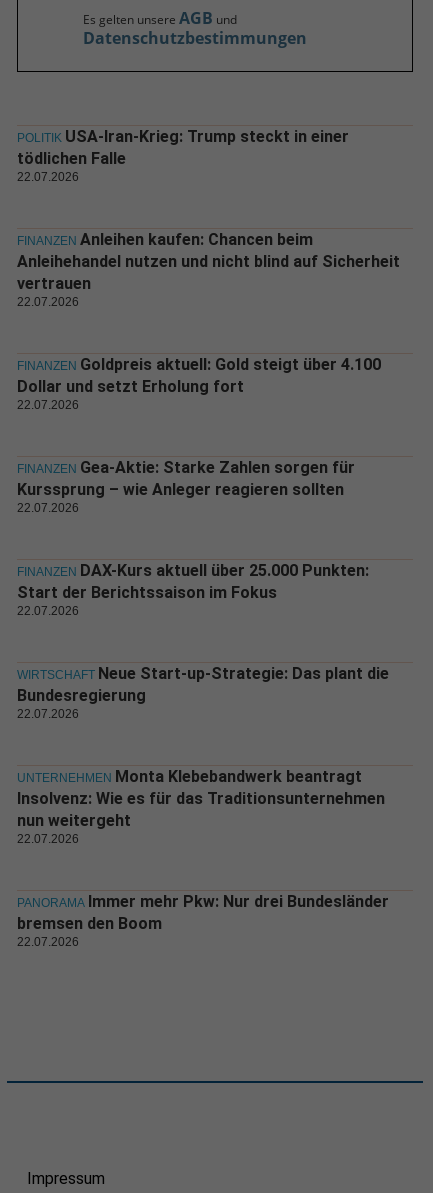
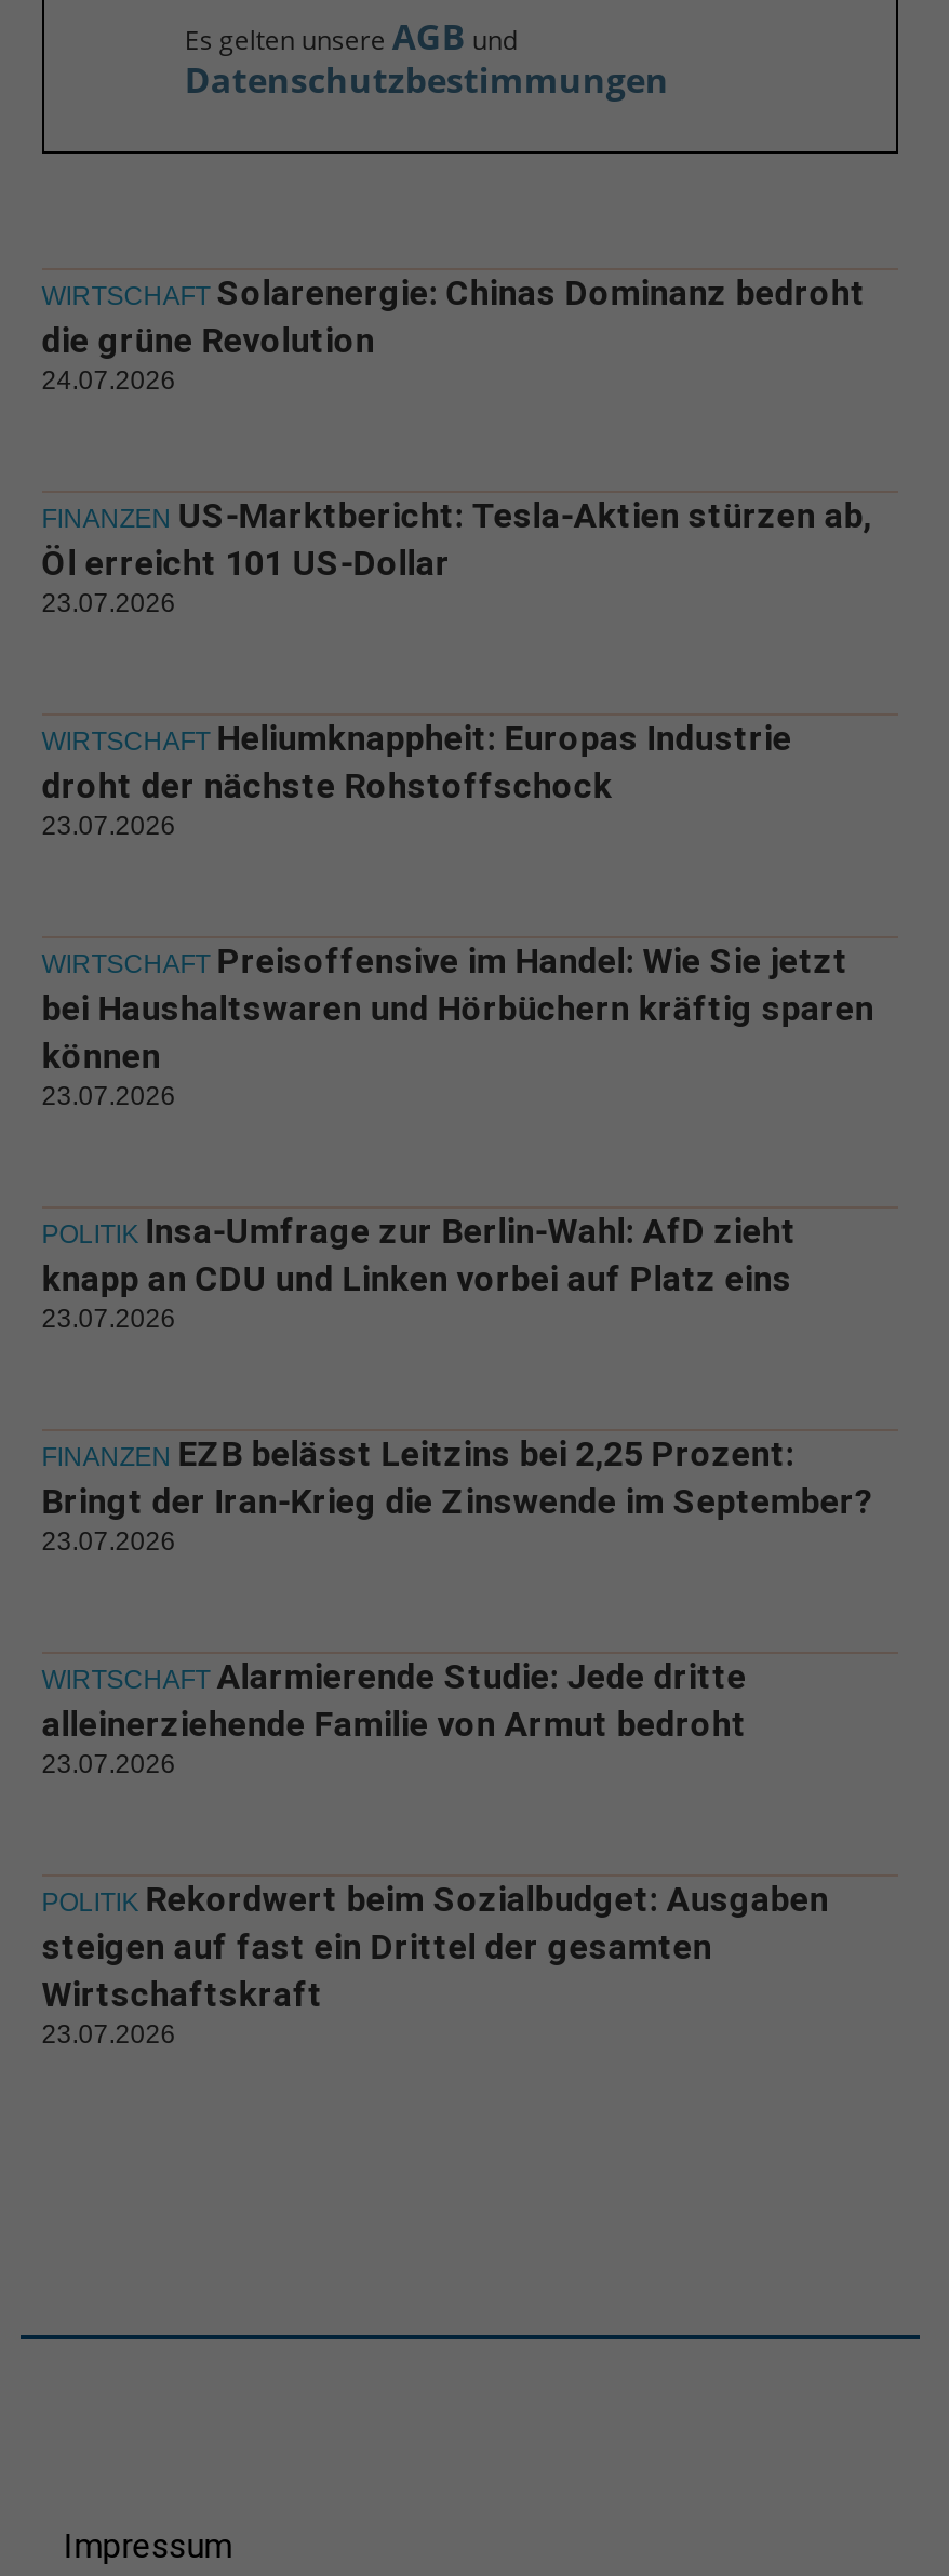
- POLITIK USA-Iran-Krieg: Trump steckt in einer
- tödlichen Falle
- 22.07.2026
+ WIRTSCHAFT Solarenergie: Chinas Dominanz bedroht
+ die grüne Revolution
+ 24.07.2026

- FINANZEN Anleihen kaufen: Chancen beim
- Anleihehandel nutzen und nicht blind auf Sicherheit
- vertrauen
- 22.07.2026
+ FINANZEN US-Marktbericht: Tesla-Aktien stürzen ab,
+ Öl erreicht 101 US-Dollar
+ 23.07.2026

- FINANZEN Goldpreis aktuell: Gold steigt über 4.100
- Dollar und setzt Erholung fort
- 22.07.2026
+ WIRTSCHAFT Heliumknappheit: Europas Industrie
+ droht der nächste Rohstoffschock
+ 23.07.2026

- FINANZEN Gea-Aktie: Starke Zahlen sorgen für
- Kurssprung – wie Anleger reagieren sollten
- 22.07.2026
+ WIRTSCHAFT Preisoffensive im Handel: Wie Sie jetzt
+ bei Haushaltswaren und Hörbüchern kräftig sparen
+ können
+ 23.07.2026

- FINANZEN DAX-Kurs aktuell über 25.000 Punkten:
- Start der Berichtssaison im Fokus
- 22.07.2026
+ POLITIK Insa-Umfrage zur Berlin-Wahl: AfD zieht
+ knapp an CDU und Linken vorbei auf Platz eins
+ 23.07.2026

- WIRTSCHAFT Neue Start-up-Strategie: Das plant die
- Bundesregierung
- 22.07.2026
+ FINANZEN EZB belässt Leitzins bei 2,25 Prozent:
+ Bringt der Iran-Krieg die Zinswende im September?
+ 23.07.2026

- UNTERNEHMEN Monta Klebebandwerk beantragt
- Insolvenz: Wie es für das Traditionsunternehmen
- nun weitergeht
- 22.07.2026
+ WIRTSCHAFT Alarmierende Studie: Jede dritte
+ alleinerziehende Familie von Armut bedroht
+ 23.07.2026

- PANORAMA Immer mehr Pkw: Nur drei Bundesländer
- bremsen den Boom
- 22.07.2026
+ POLITIK Rekordwert beim Sozialbudget: Ausgaben
+ steigen auf fast ein Drittel der gesamten
+ Wirtschaftskraft
+ 23.07.2026
